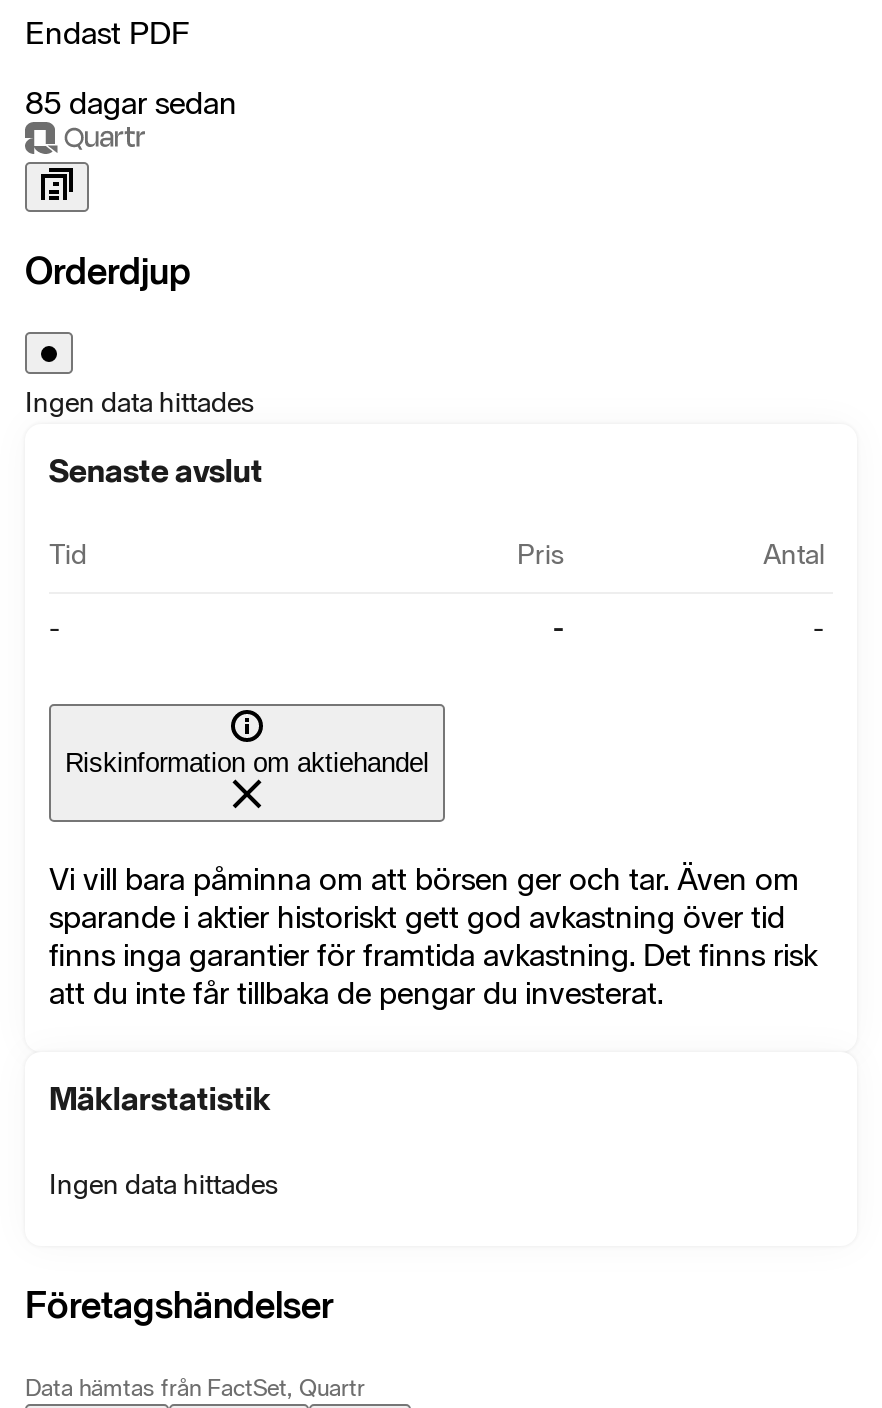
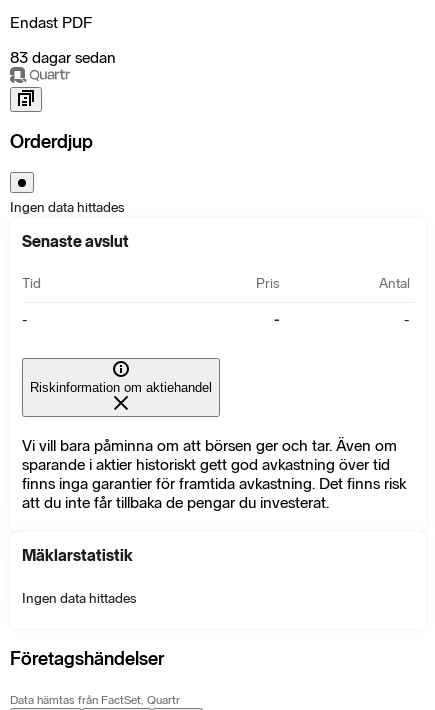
- 85 dagar sedan
+ 83 dagar sedan
